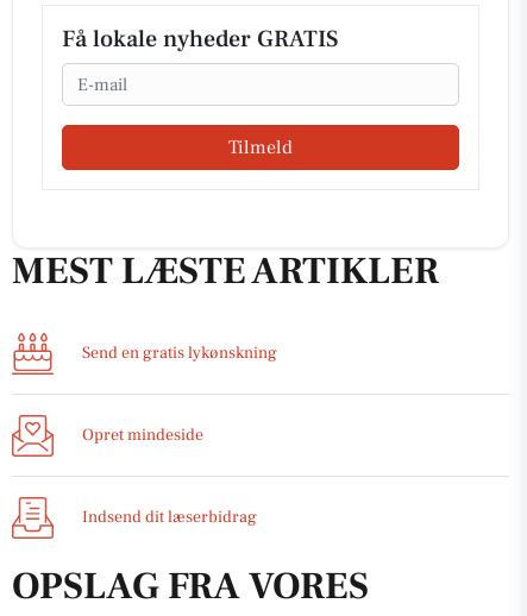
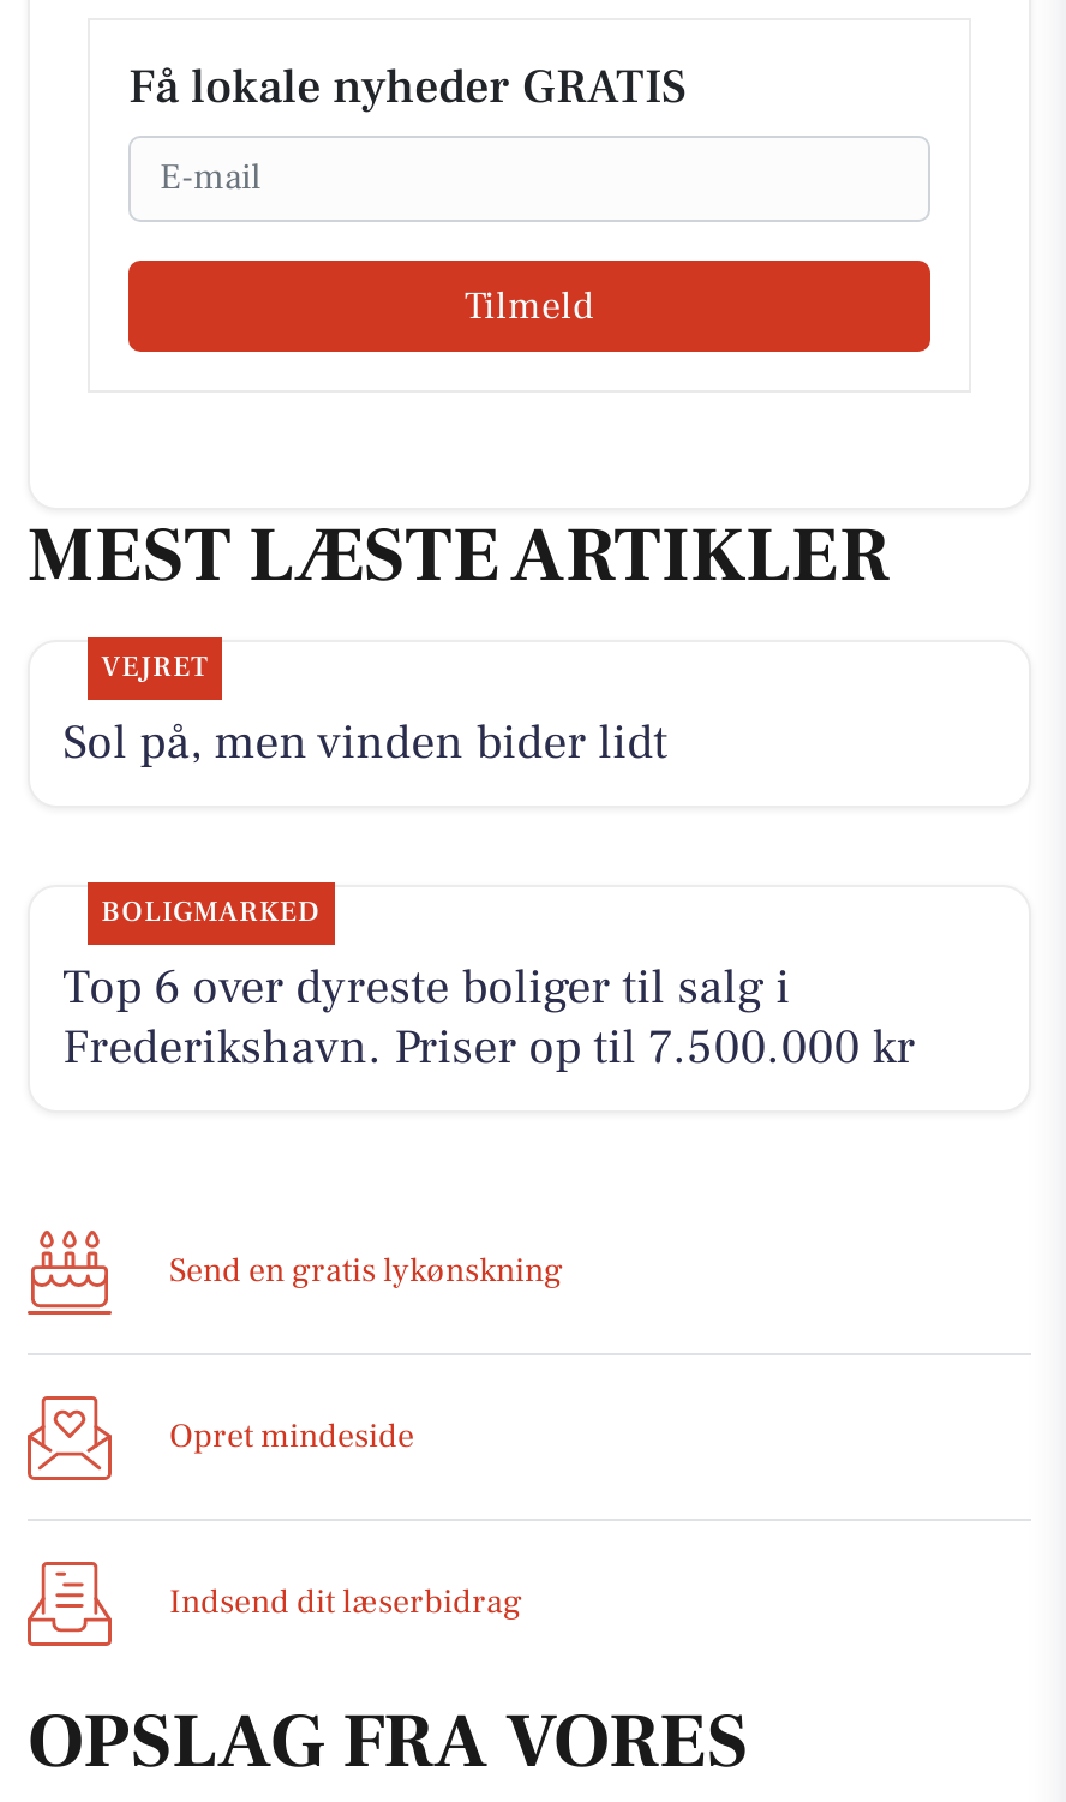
+ VEJRET
+ Sol på, men vinden bider lidt
+ BOLIGMARKED
+ Top 6 over dyreste boliger til salg i
+ Frederikshavn. Priser op til 7.500.000 kr
